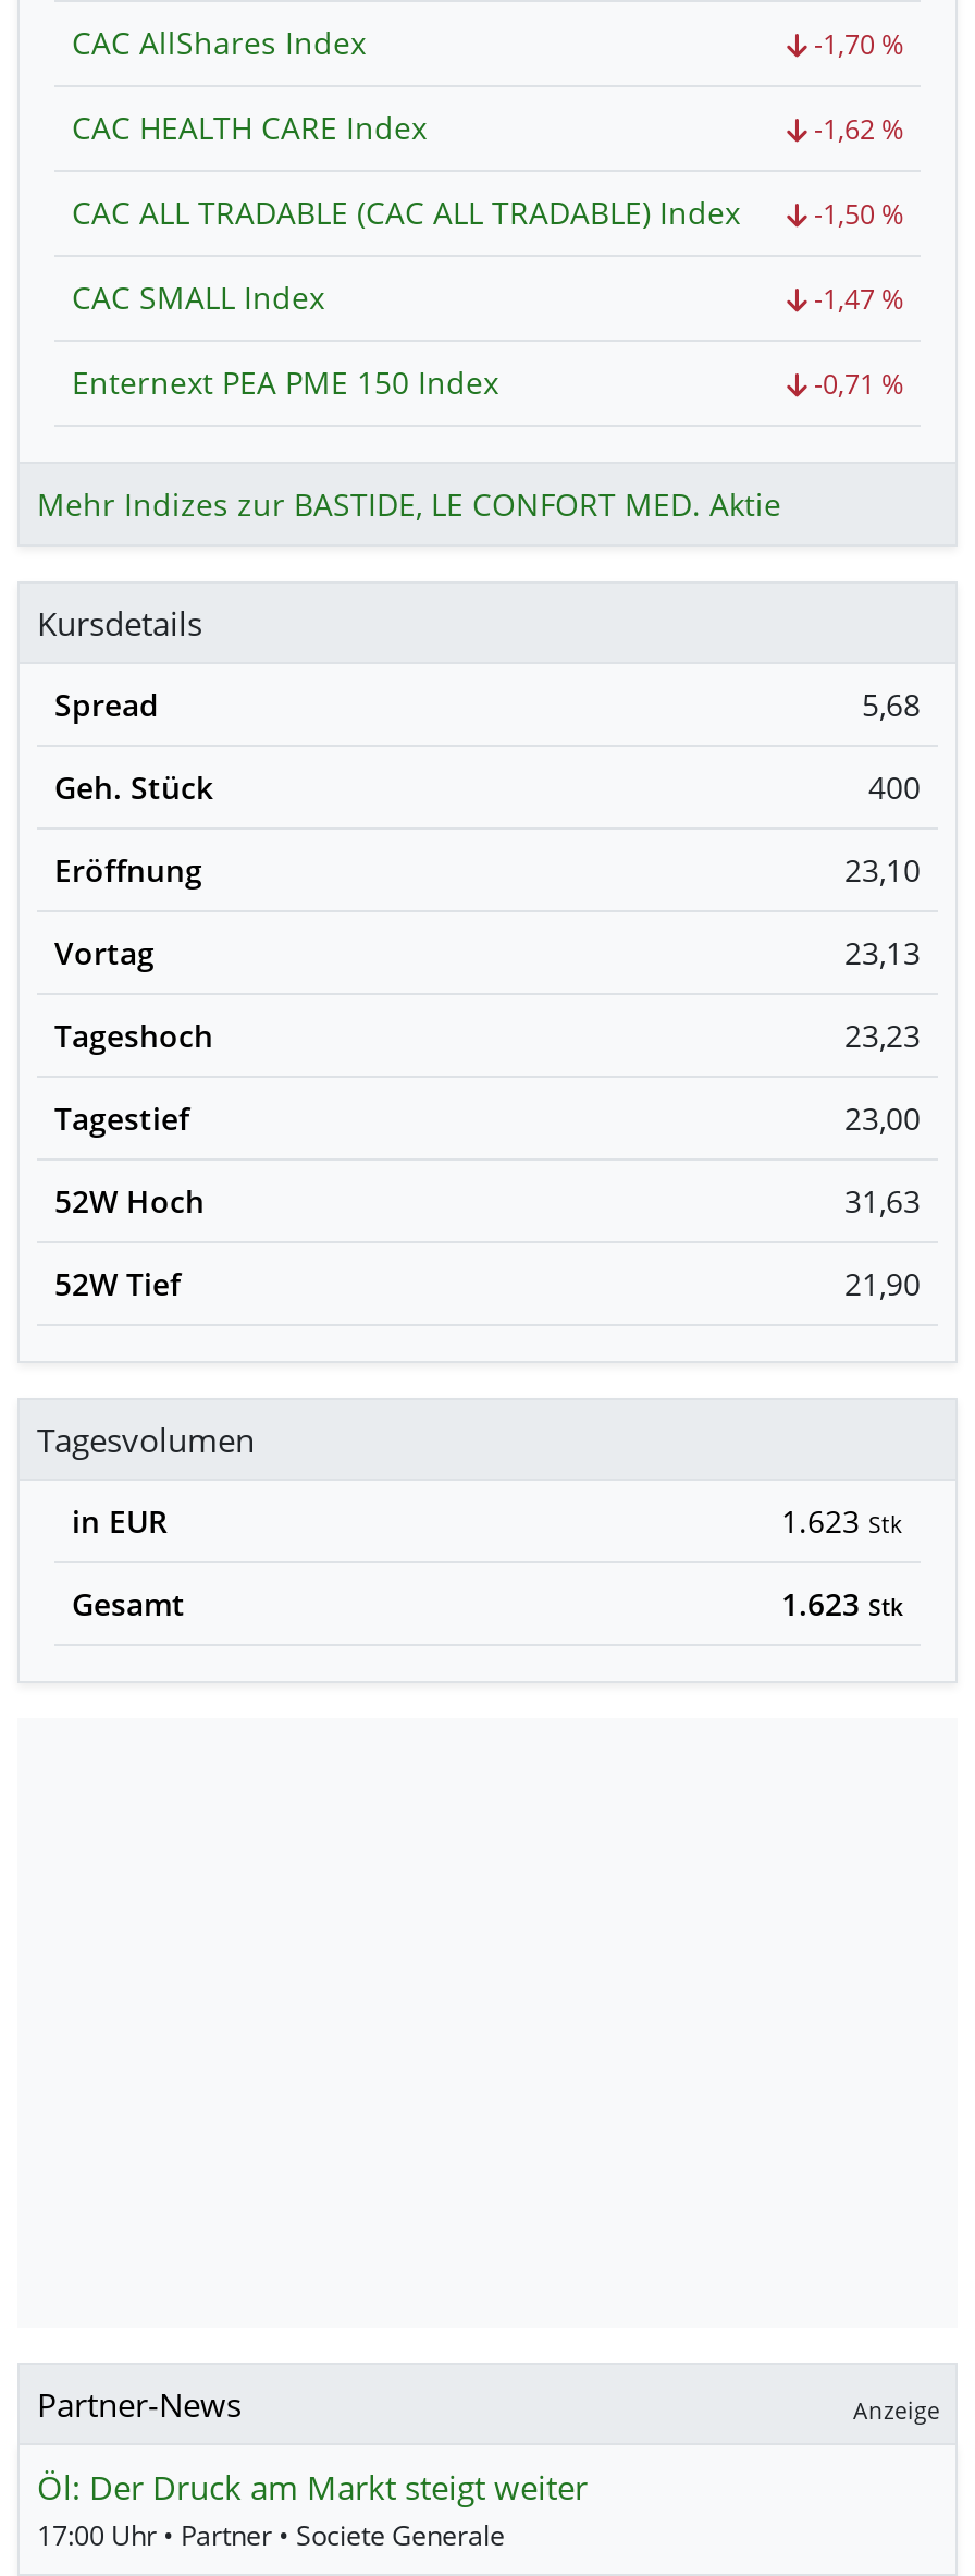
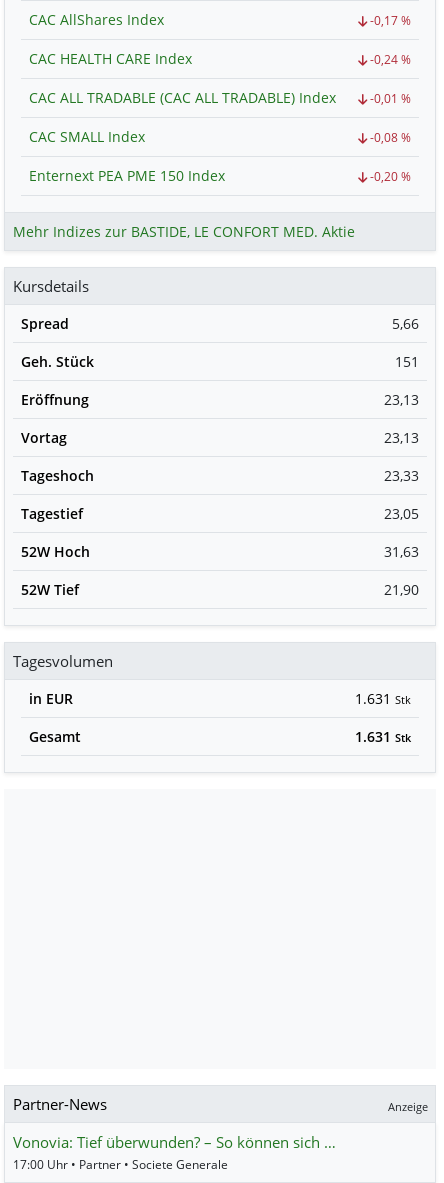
- -1,70 %
+ -0,17 %

- -1,62 %
+ -0,24 %

- CAC ALL TRADABLE (CAC ALL TRADABLE) Index -1,50 %
+ CAC ALL TRADABLE (CAC ALL TRADABLE) Index -0,01 %

- -1,47 %
+ -0,08 %

- -0,71 %
+ -0,20 %

- 5,68
+ 5,66

- 400
+ 151

- 23,10
+ 23,13

- 23,23
+ 23,33

- 23,00
+ 23,05

- 1.623 Stk
+ 1.631 Stk

- 1.623 Stk
+ 1.631 Stk

- Öl: Der Druck am Markt steigt weiter
+ Vonovia: Tief überwunden? – So können sich …
